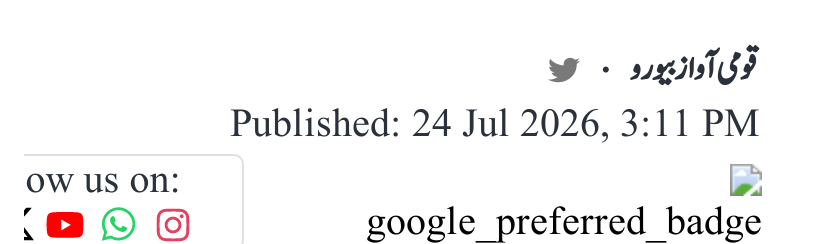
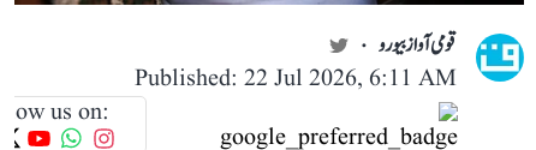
- Published: 24 Jul 2026, 3:11 PM
+ Published: 22 Jul 2026, 6:11 AM

+ [image]
